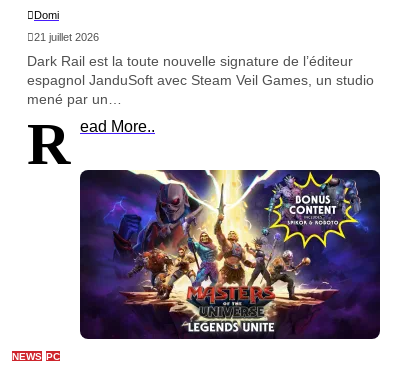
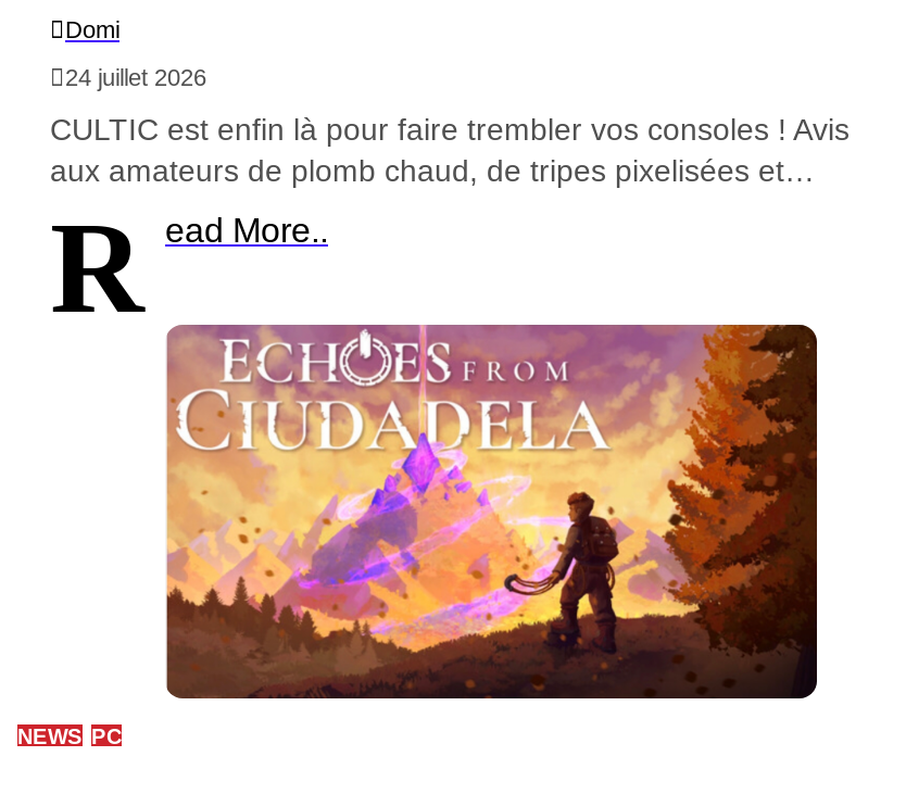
- 21 juillet 2026
+ 24 juillet 2026

- Dark Rail est la toute nouvelle signature de l’éditeur
- espagnol JanduSoft avec Steam Veil Games, un studio
- mené par un…
+ CULTIC est enfin là pour faire trembler vos consoles ! Avis
+ aux amateurs de plomb chaud, de tripes pixelisées et…

- [image]
+ [image]
